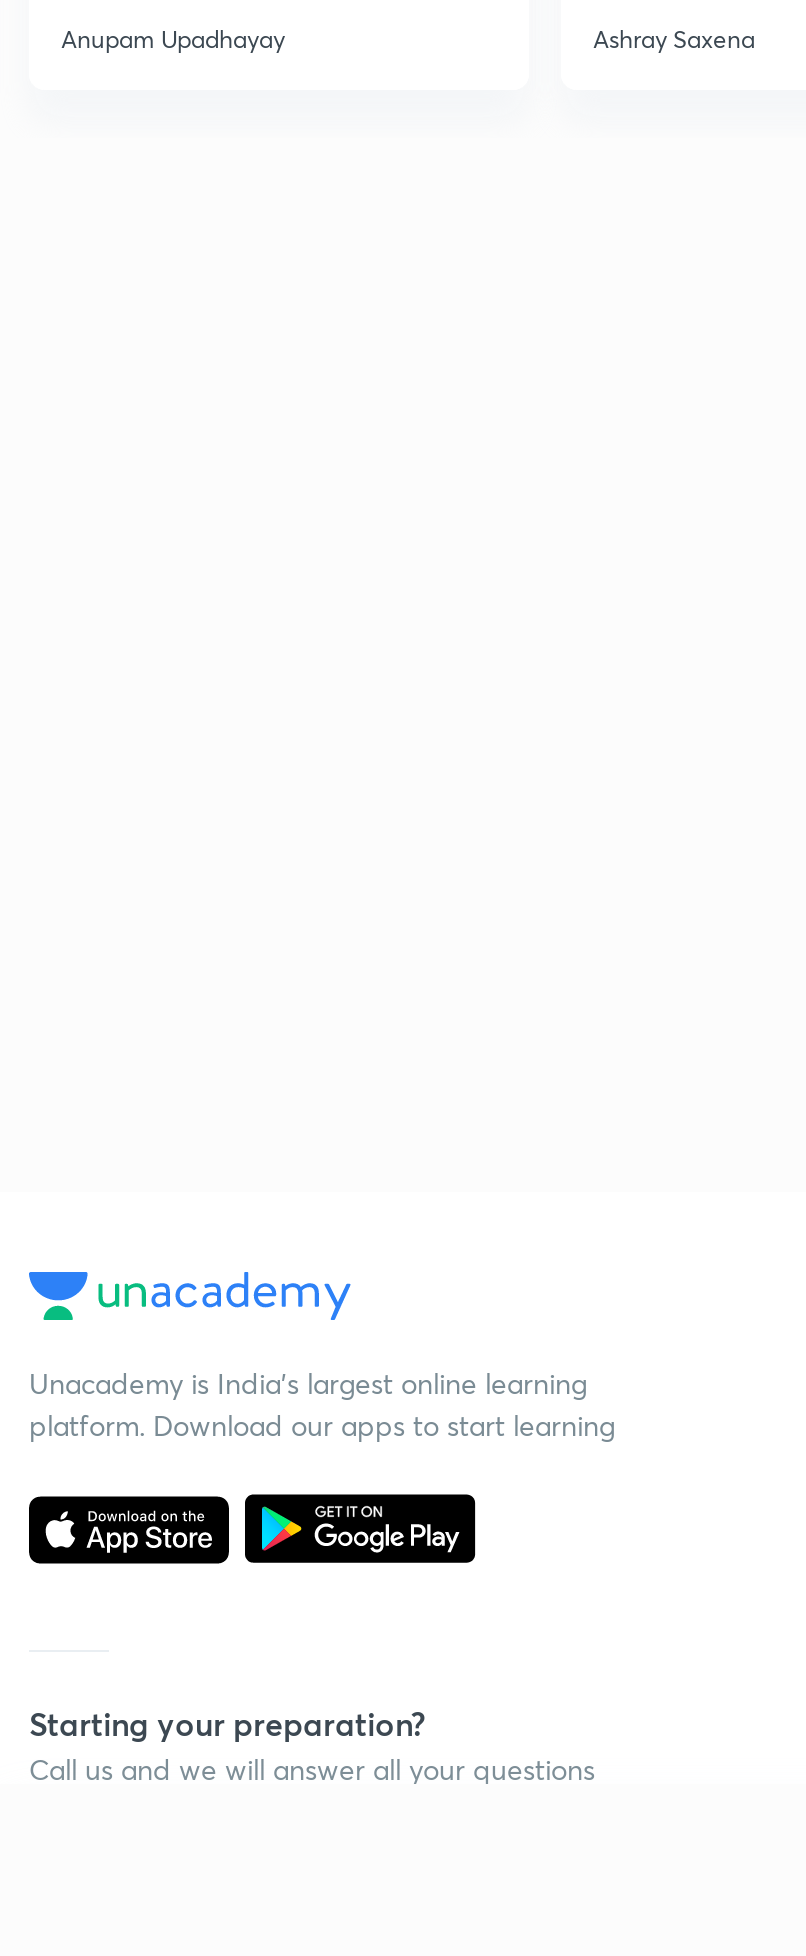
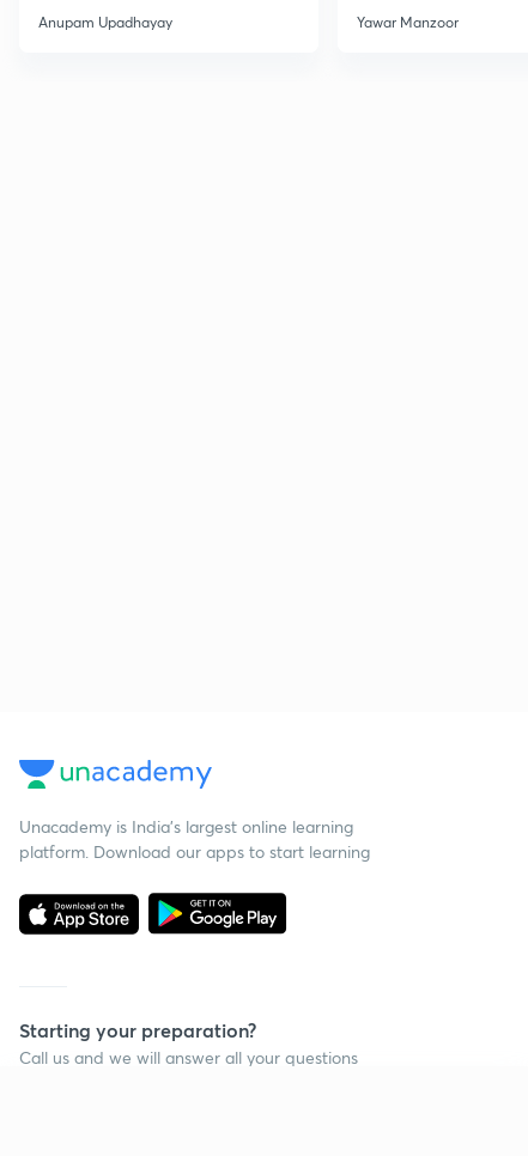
- Ashray Saxena
+ Yawar Manzoor
